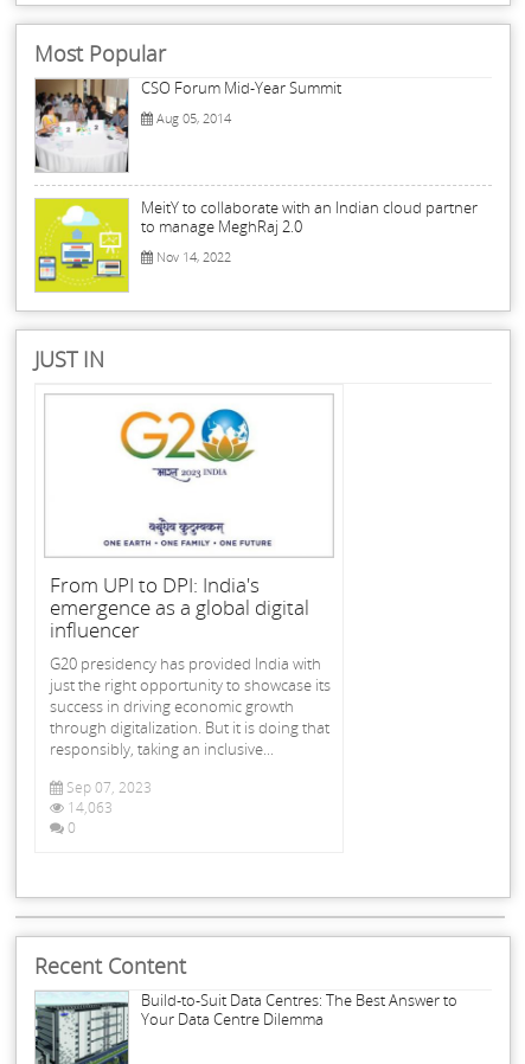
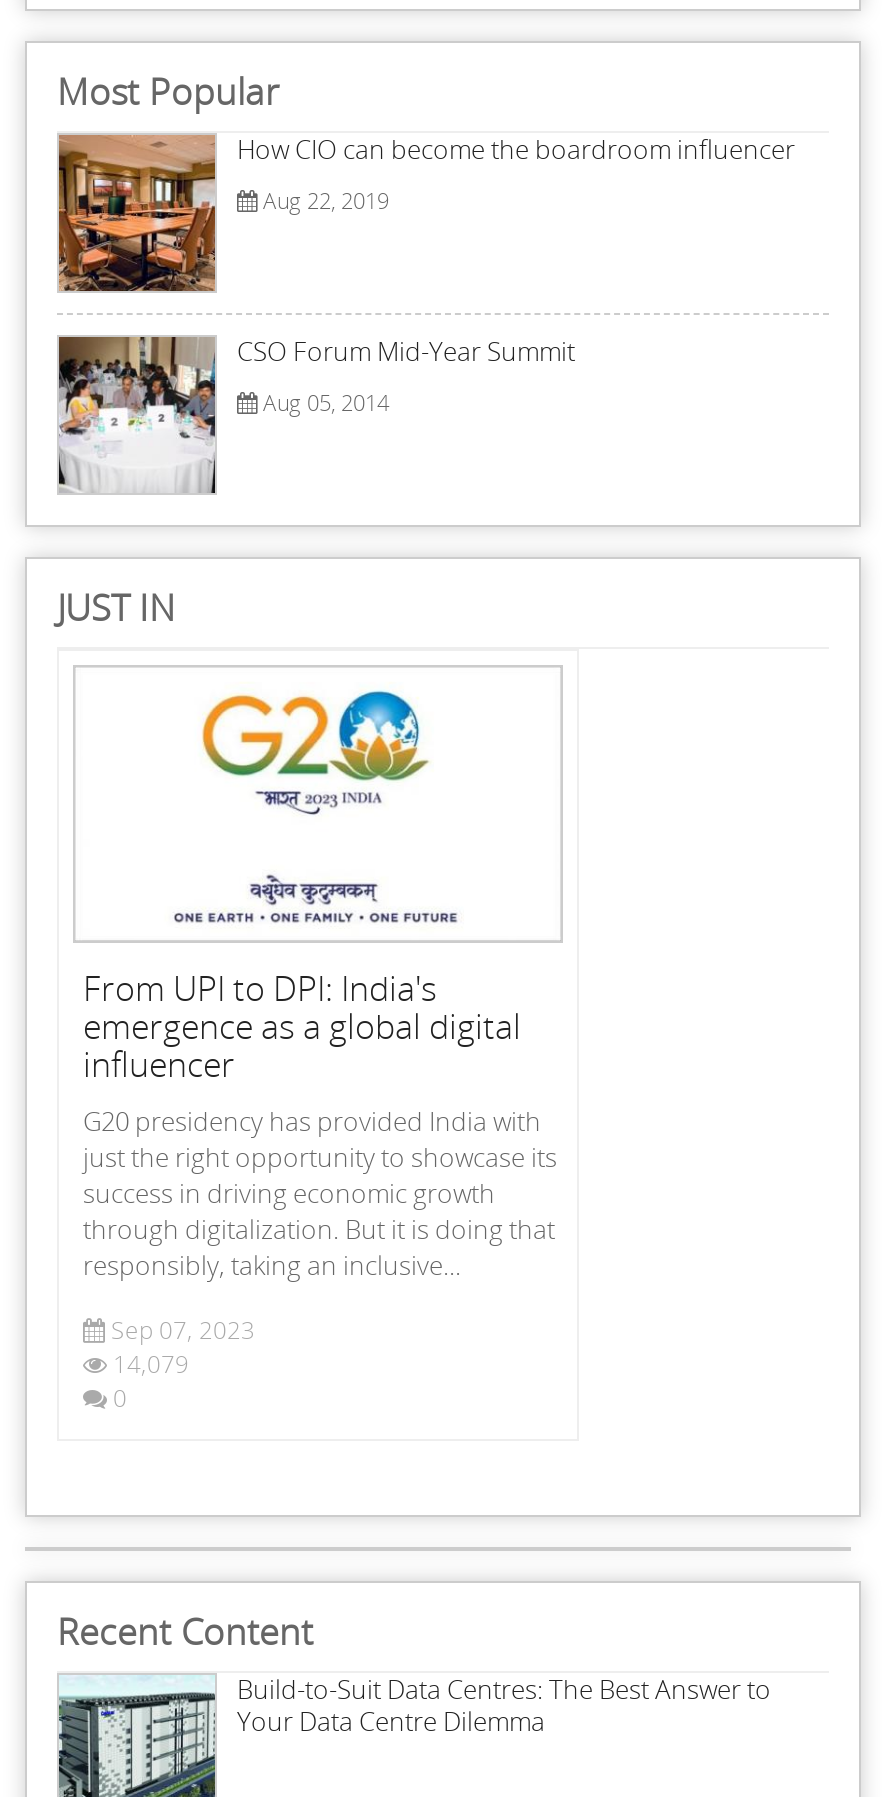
+ [image]
+ How CIO can become the boardroom influencer
+ Aug 22, 2019

moved down: [image] | CSO Forum Mid-Year Summit | Aug 05, 2014

- [image]
- MeitY to collaborate with an Indian cloud partner
- to manage MeghRaj 2.0
- Nov 14, 2022

- 14,063
+ 14,079
